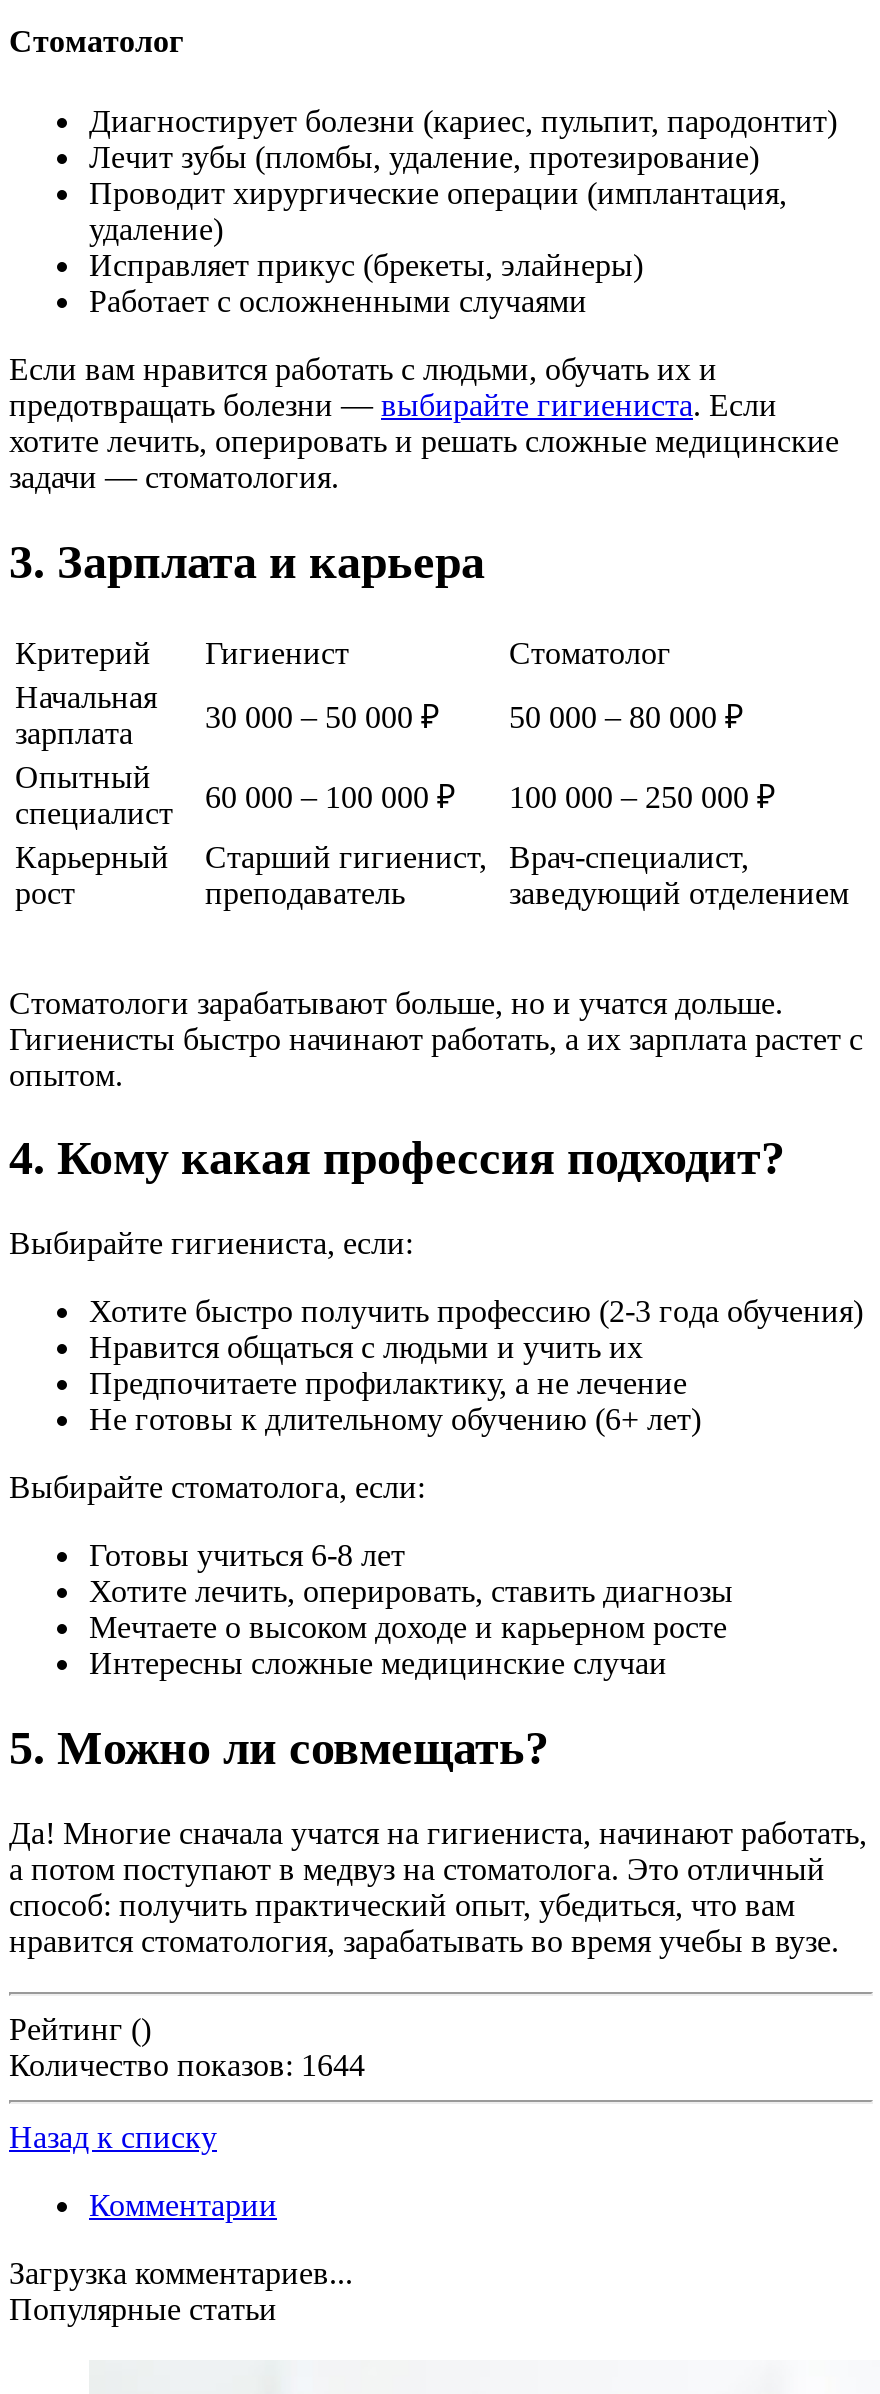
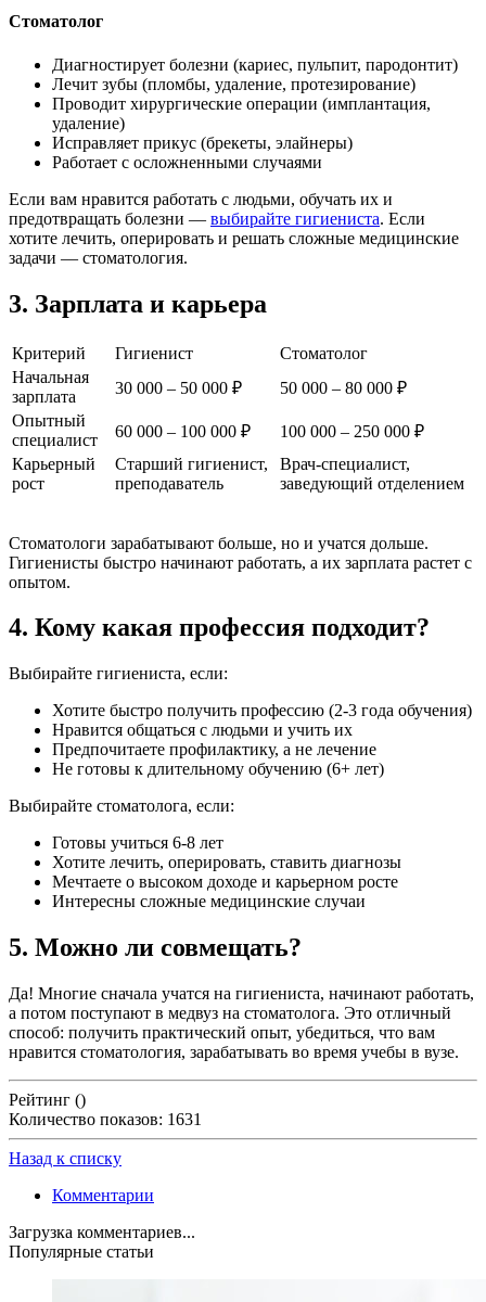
- Количество показов: 1644
+ Количество показов: 1631
